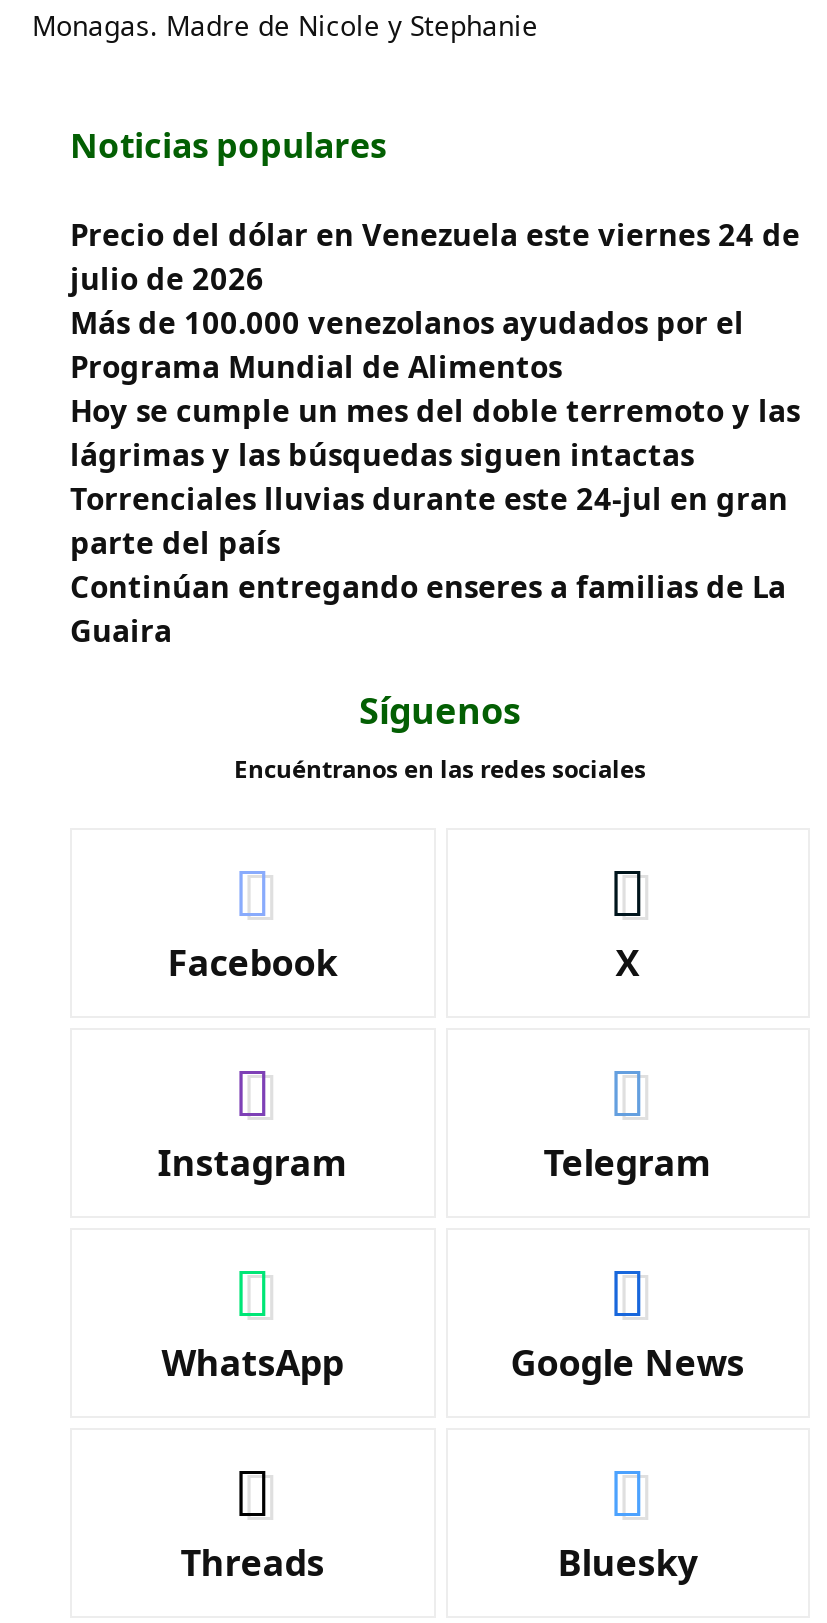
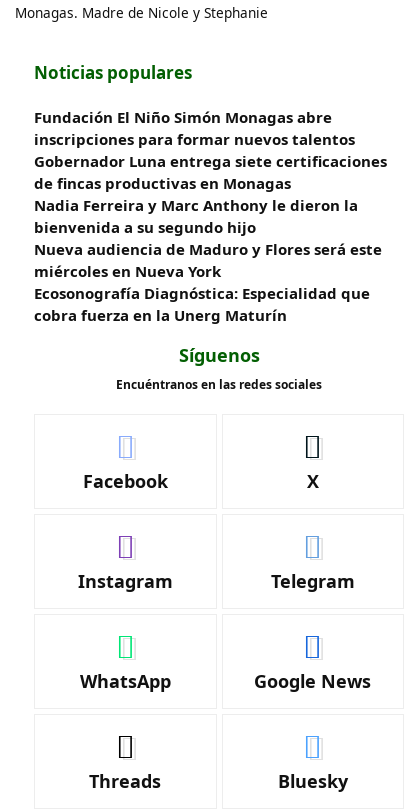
- Precio del dólar en Venezuela este viernes 24 de
- julio de 2026
- Más de 100.000 venezolanos ayudados por el
- Programa Mundial de Alimentos
- Hoy se cumple un mes del doble terremoto y las
- lágrimas y las búsquedas siguen intactas
- Torrenciales lluvias durante este 24-jul en gran
- parte del país
- Continúan entregando enseres a familias de La
- Guaira
+ Fundación El Niño Simón Monagas abre
+ inscripciones para formar nuevos talentos
+ Gobernador Luna entrega siete certificaciones
+ de fincas productivas en Monagas
+ Nadia Ferreira y Marc Anthony le dieron la
+ bienvenida a su segundo hijo
+ Nueva audiencia de Maduro y Flores será este
+ miércoles en Nueva York
+ Ecosonografía Diagnóstica: Especialidad que
+ cobra fuerza en la Unerg Maturín
